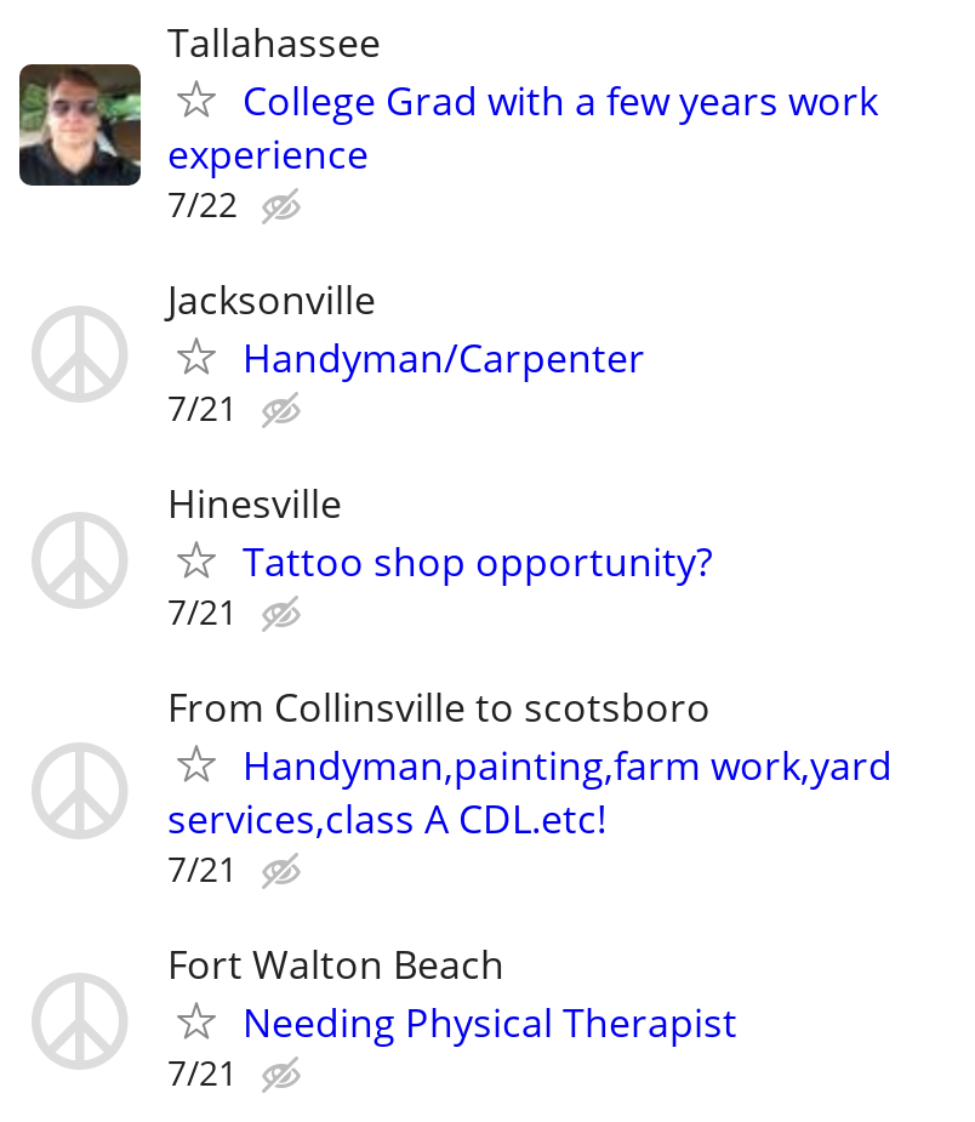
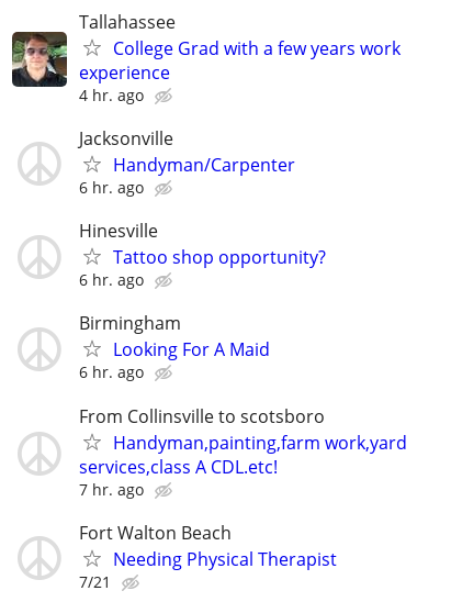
- 7/22
+ 4 hr. ago

- 7/21
+ 6 hr. ago

- 7/21
+ 6 hr. ago
+ Birmingham
+ Looking For A Maid
+ 6 hr. ago

- 7/21
+ 7 hr. ago
